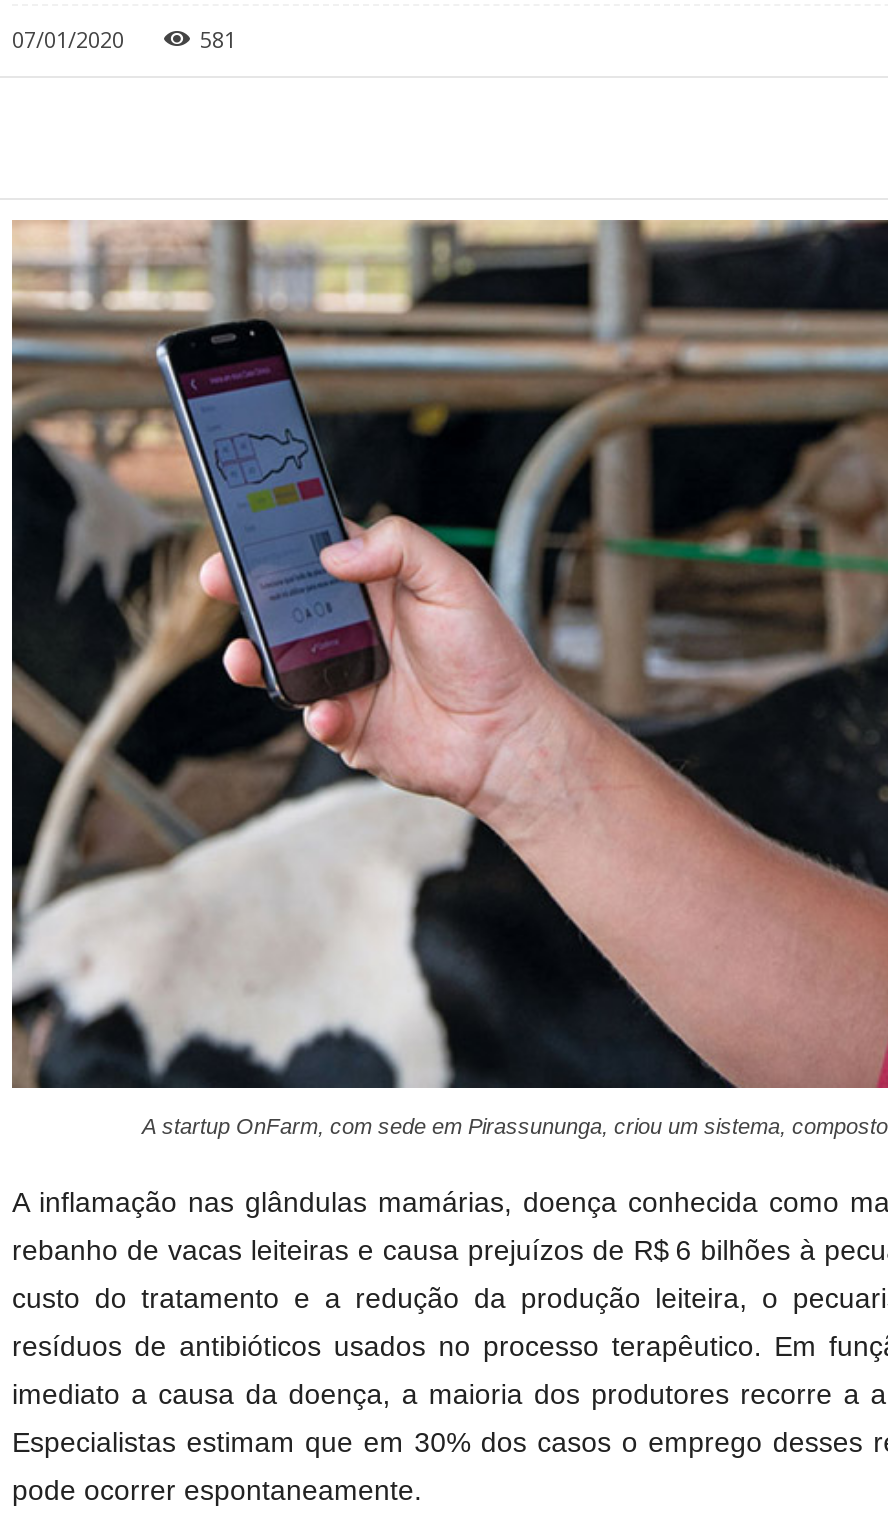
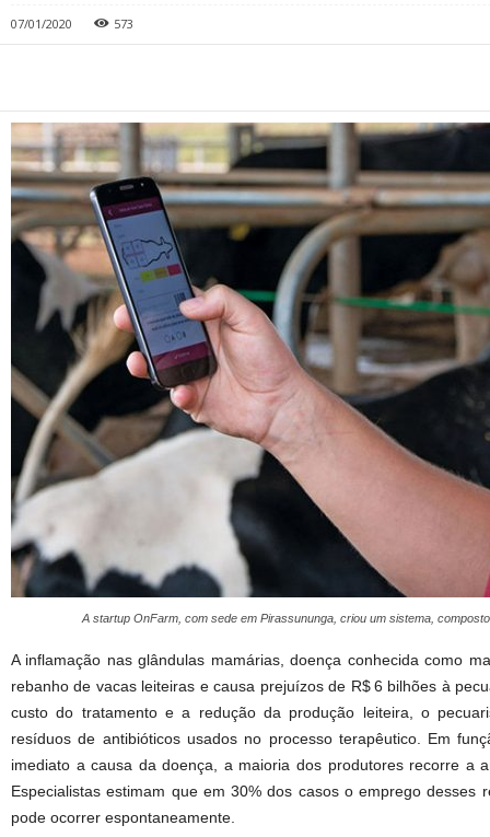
- 581
+ 573
